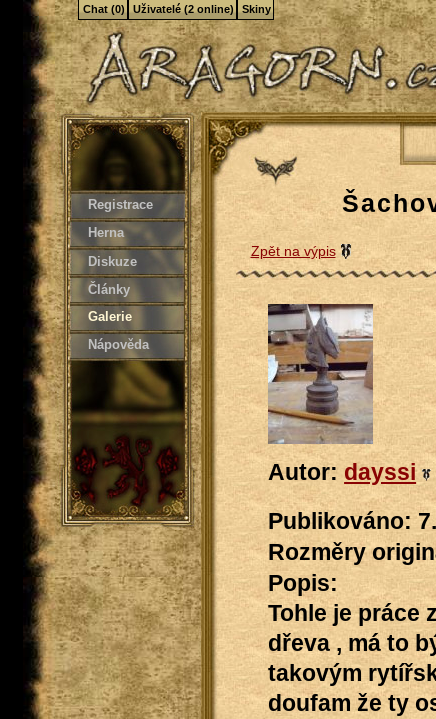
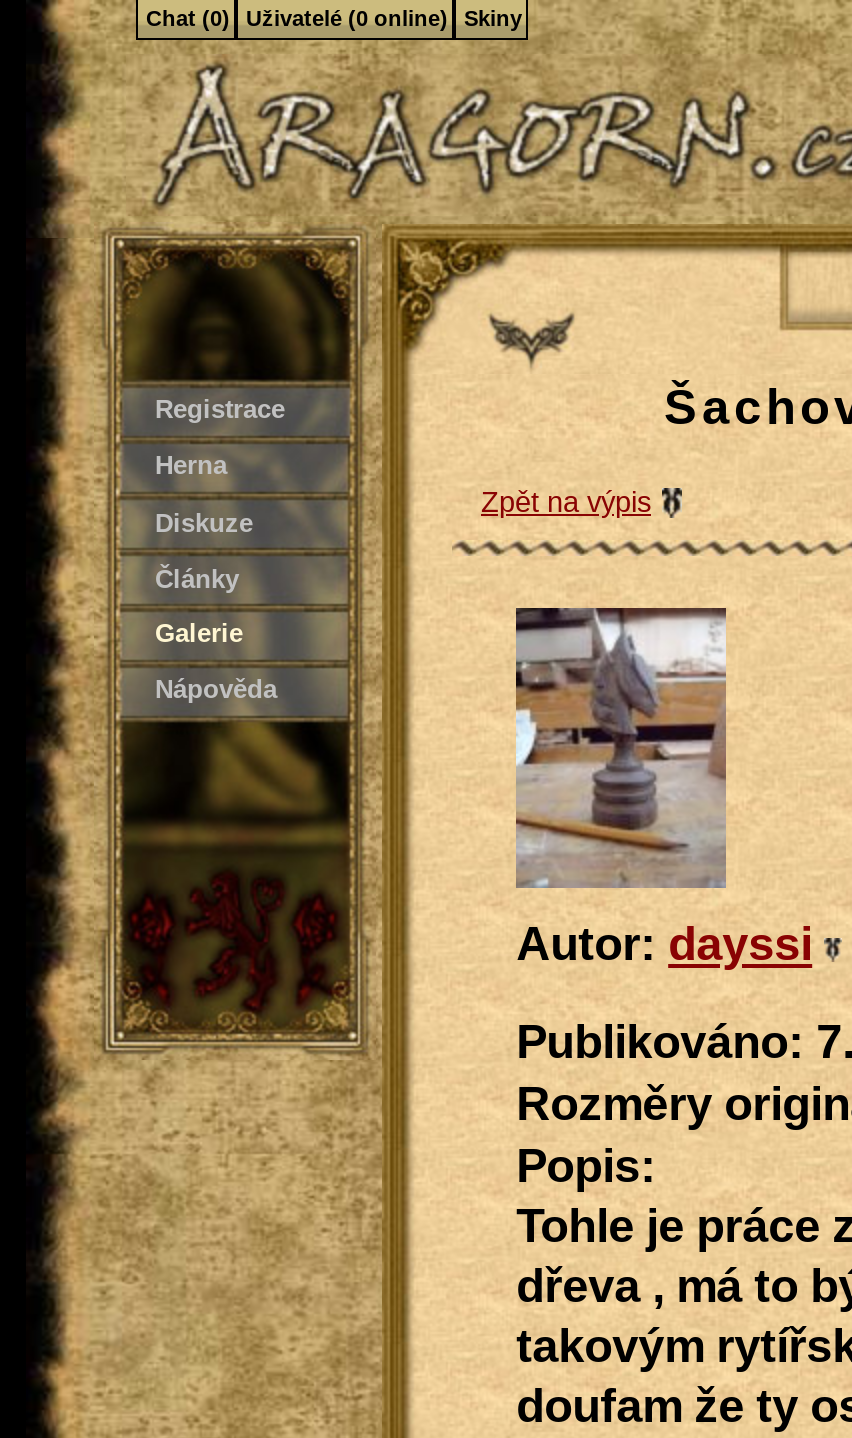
- Uživatelé (2 online)
+ Uživatelé (0 online)
